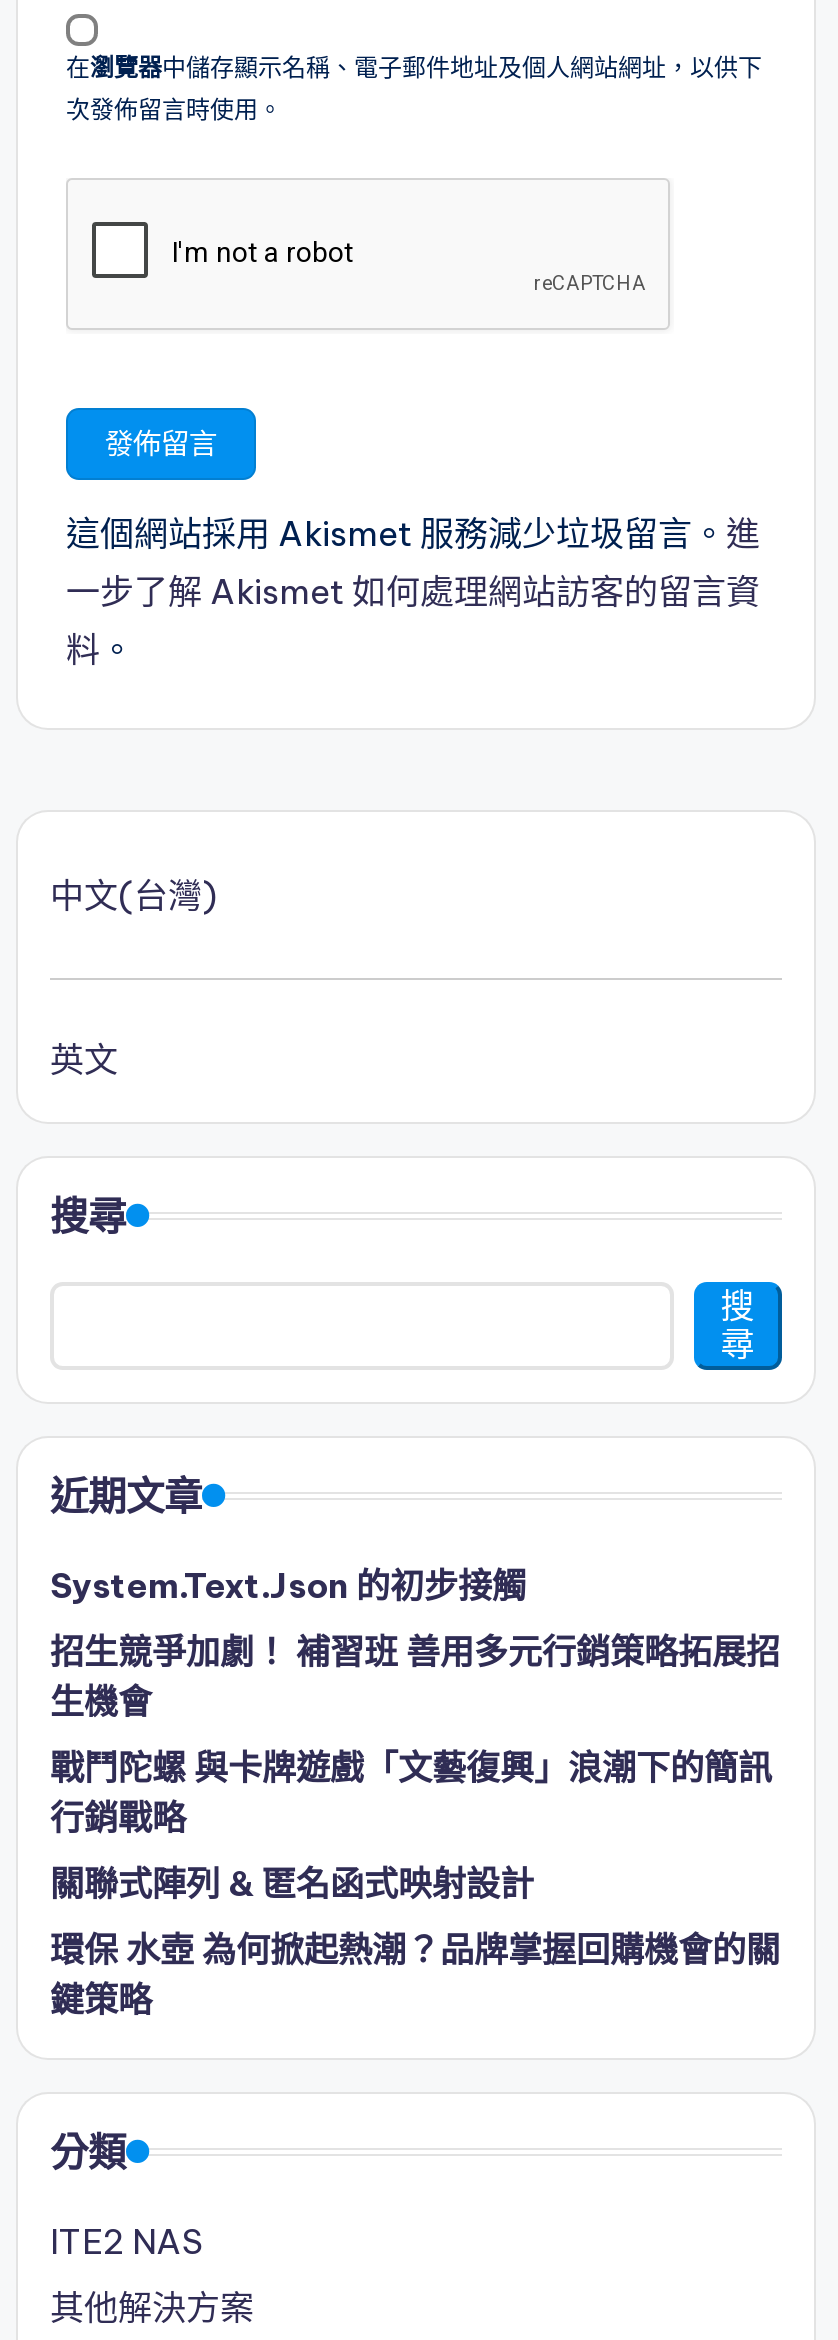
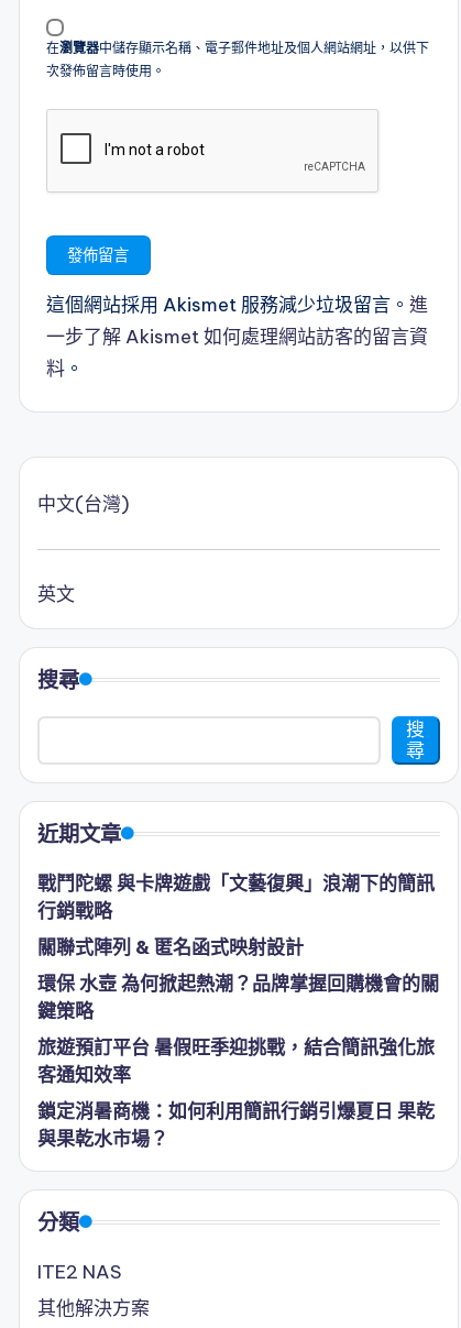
- System.Text.Json 的初步接觸
- 招生競爭加劇！ 補習班 善用多元行銷策略拓展招
- 生機會

moved up: 戰鬥陀螺 與卡牌遊戲「文藝復興」浪潮下的簡訊 | 行銷戰略 | 關聯式陣列 & 匿名函式映射設計 | 環保 水壺 為何掀起熱潮？品牌掌握回購機會的關 | 鍵策略

+ 旅遊預訂平台 暑假旺季迎挑戰，結合簡訊強化旅
+ 客通知效率
+ 鎖定消暑商機：如何利用簡訊行銷引爆夏日 果乾
+ 與果乾水市場？
